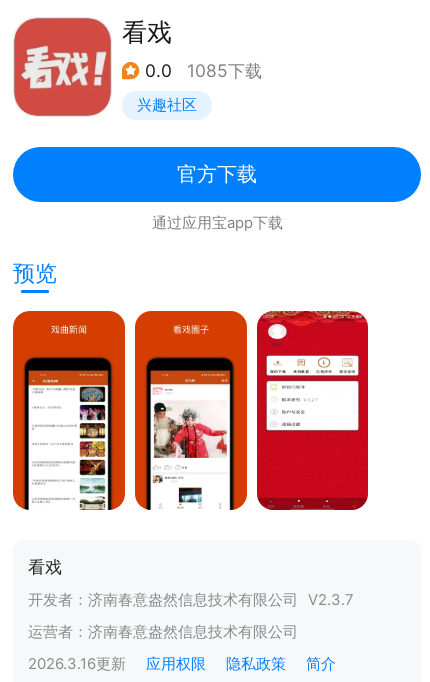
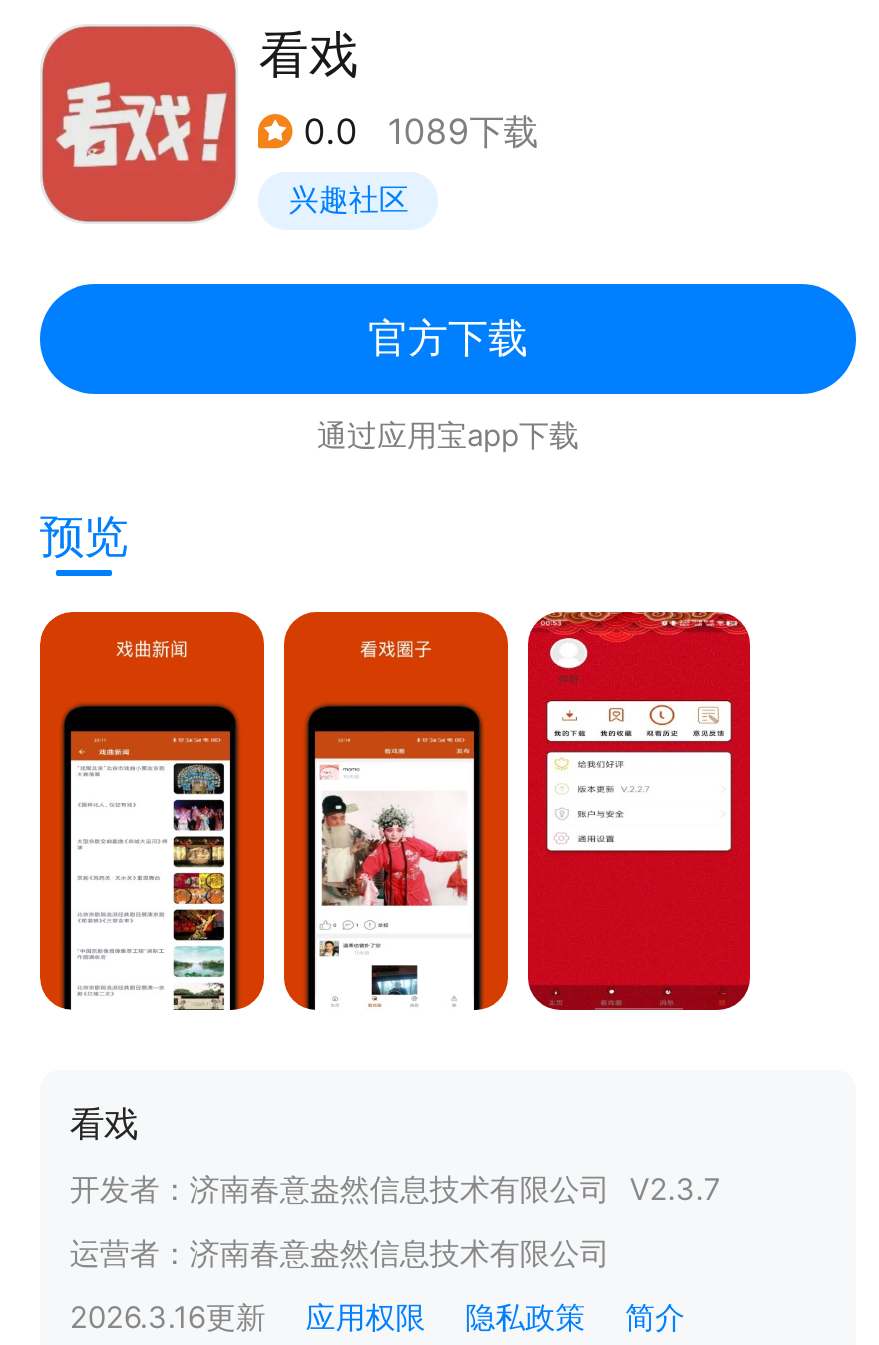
- 0.0 1085下载
+ 0.0 1089下载
